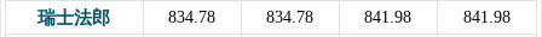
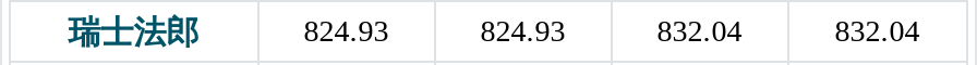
- 834.78
+ 824.93

- 834.78
+ 824.93

- 841.98
+ 832.04

- 841.98
+ 832.04
